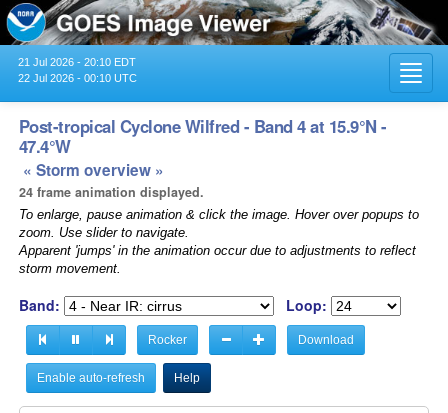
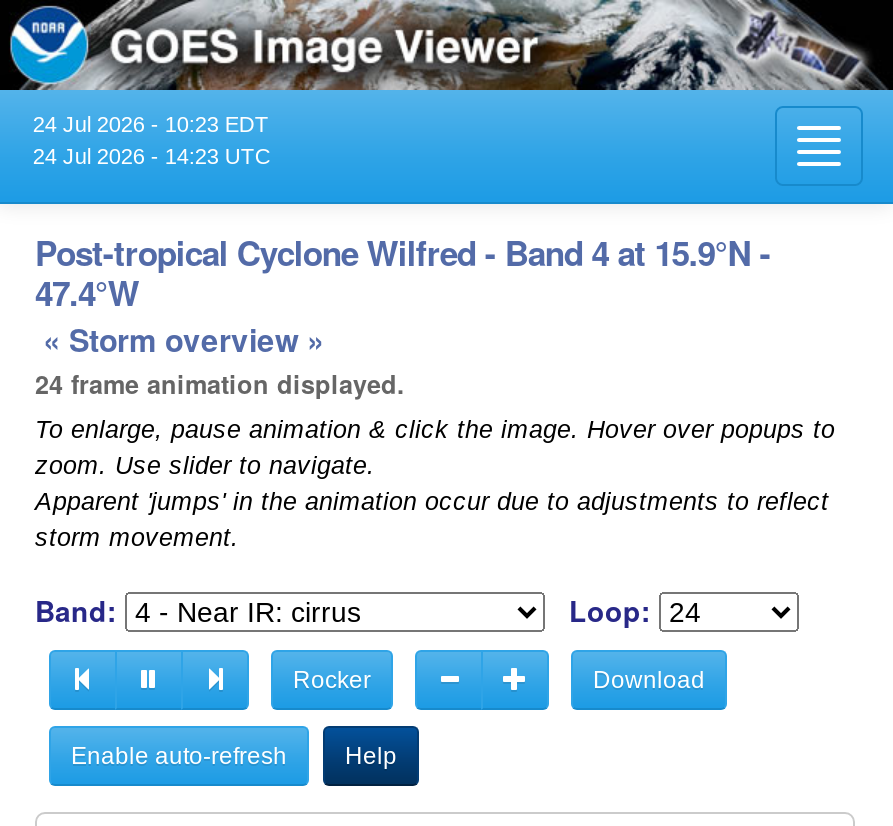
- 21 Jul 2026 - 20:10 EDT
+ 24 Jul 2026 - 10:23 EDT

- 22 Jul 2026 - 00:10 UTC
+ 24 Jul 2026 - 14:23 UTC
